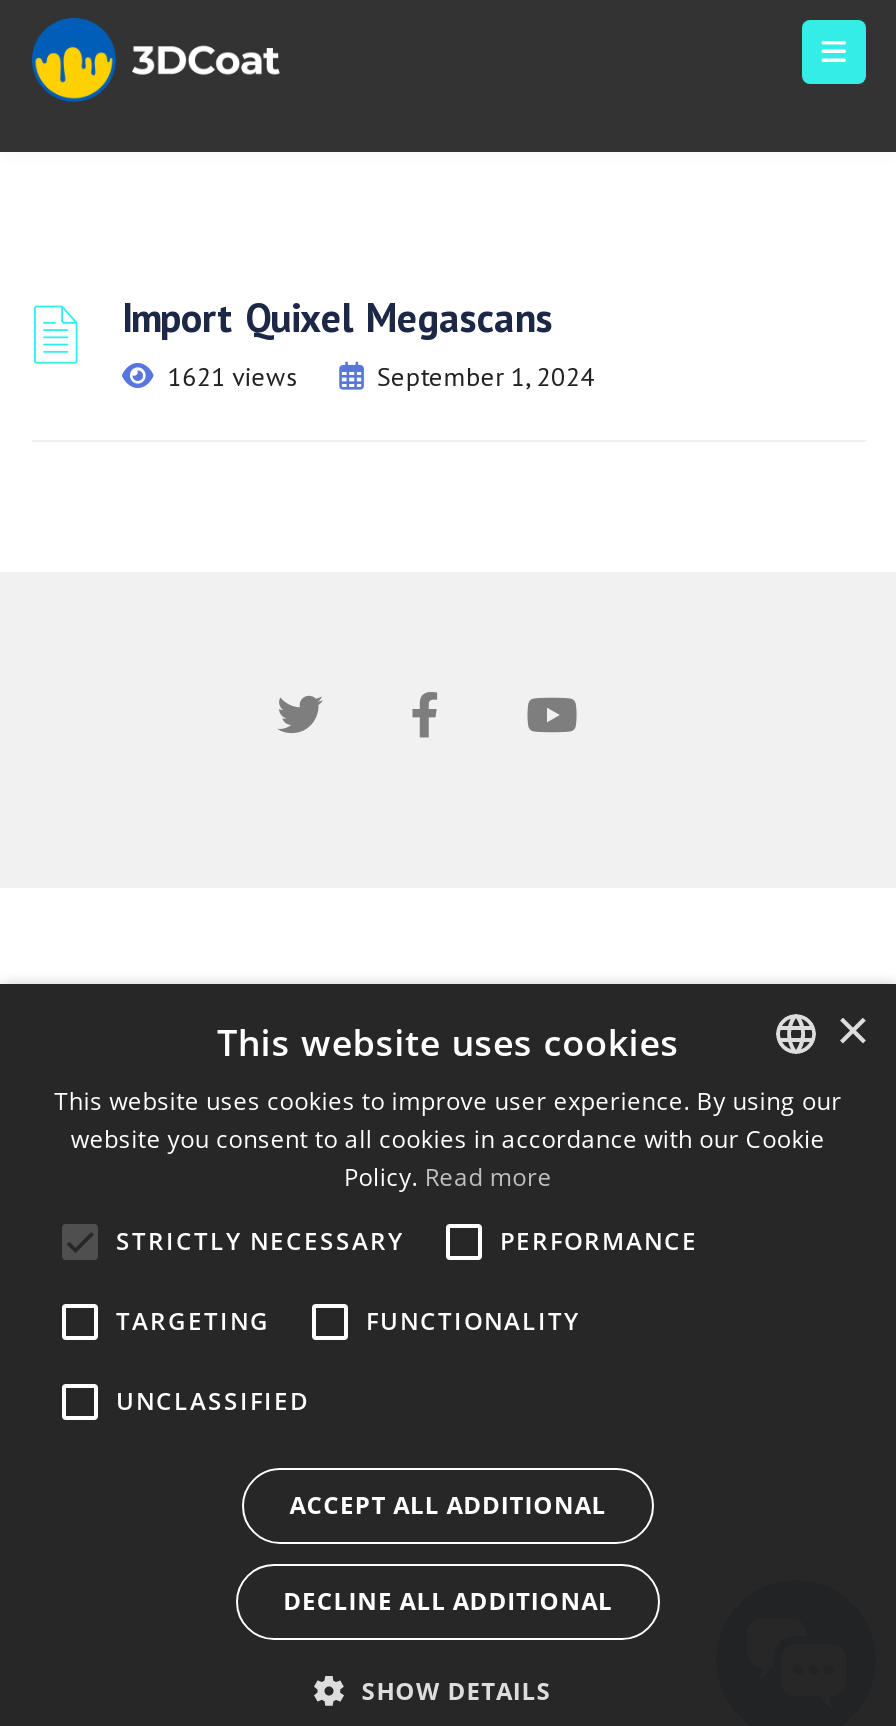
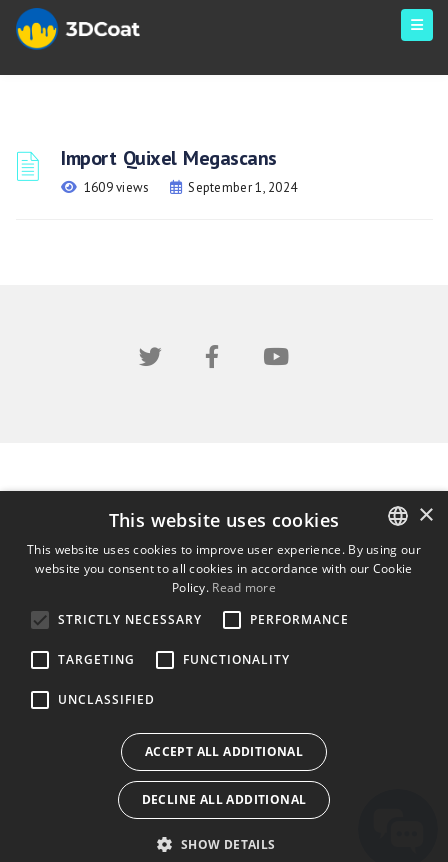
- 1621 views
+ 1609 views
